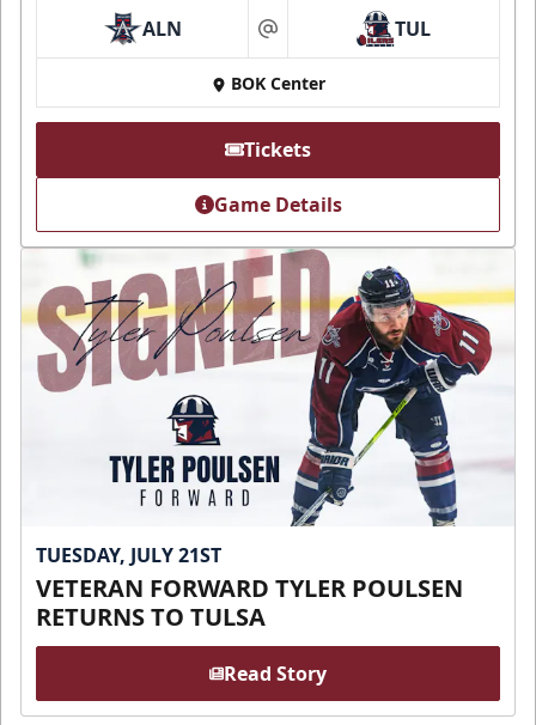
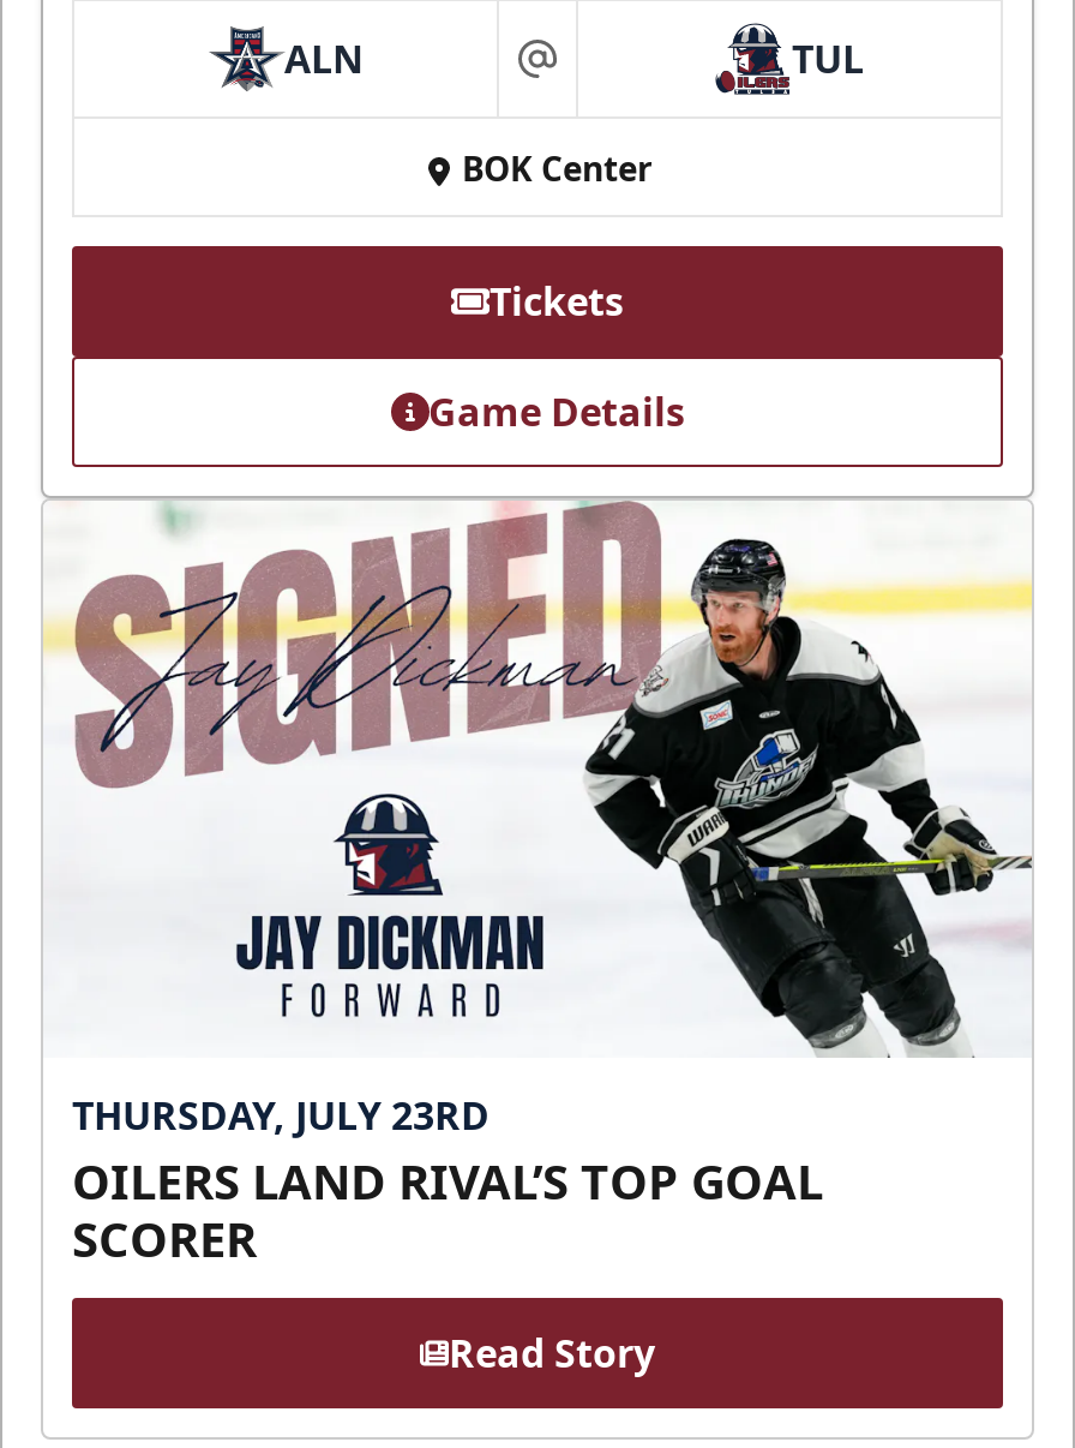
- [image]
- TUESDAY, JULY 21ST
- VETERAN FORWARD TYLER POULSEN
- RETURNS TO TULSA
+ [image]
+ THURSDAY, JULY 23RD
+ OILERS LAND RIVAL’S TOP GOAL
+ SCORER
